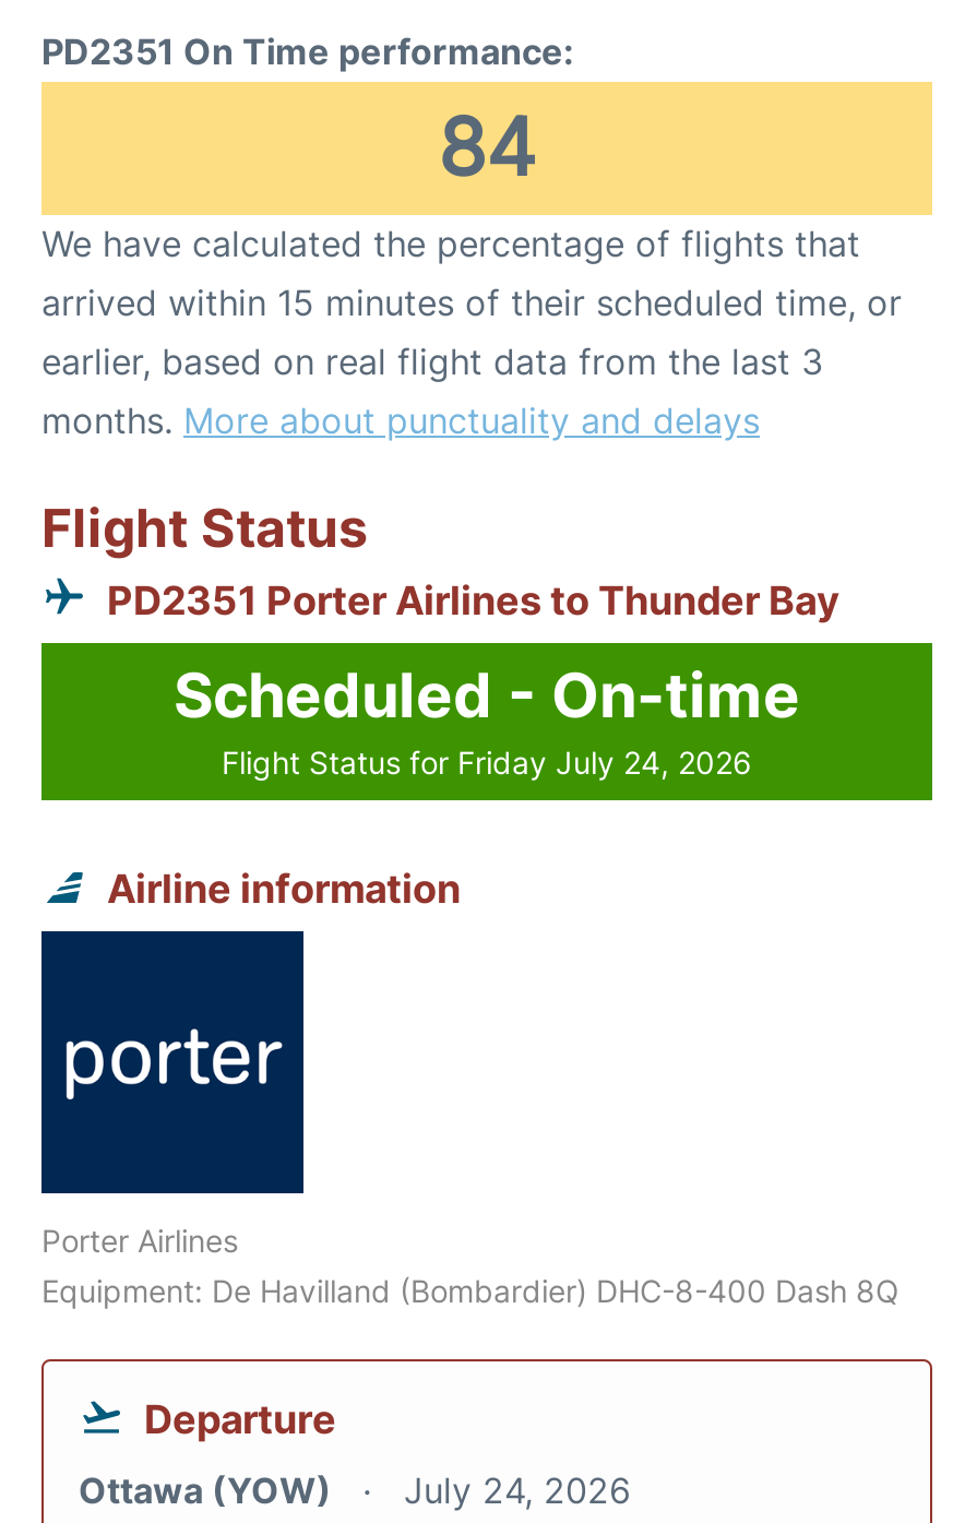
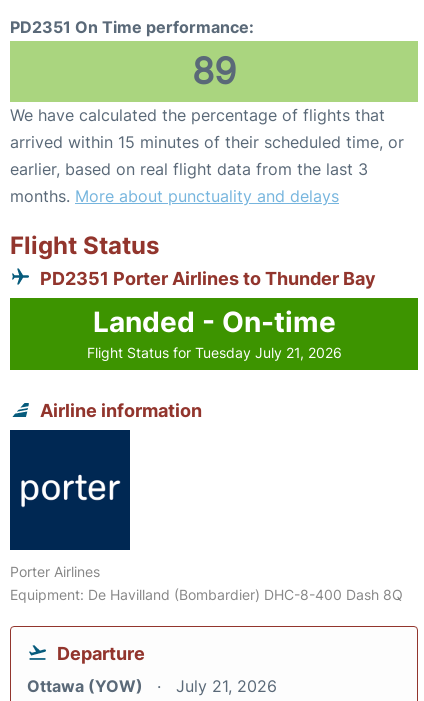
- 84
+ 89

- Scheduled - On-time
+ Landed - On-time

- Flight Status for Friday July 24, 2026
+ Flight Status for Tuesday July 21, 2026

- Ottawa (YOW) July 24, 2026
+ Ottawa (YOW) July 21, 2026
